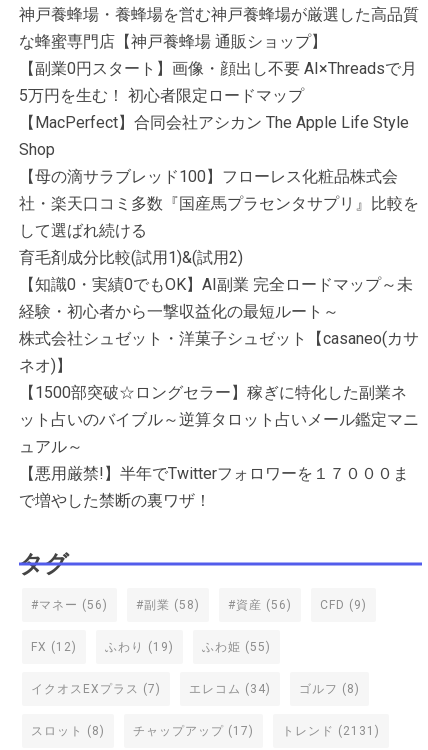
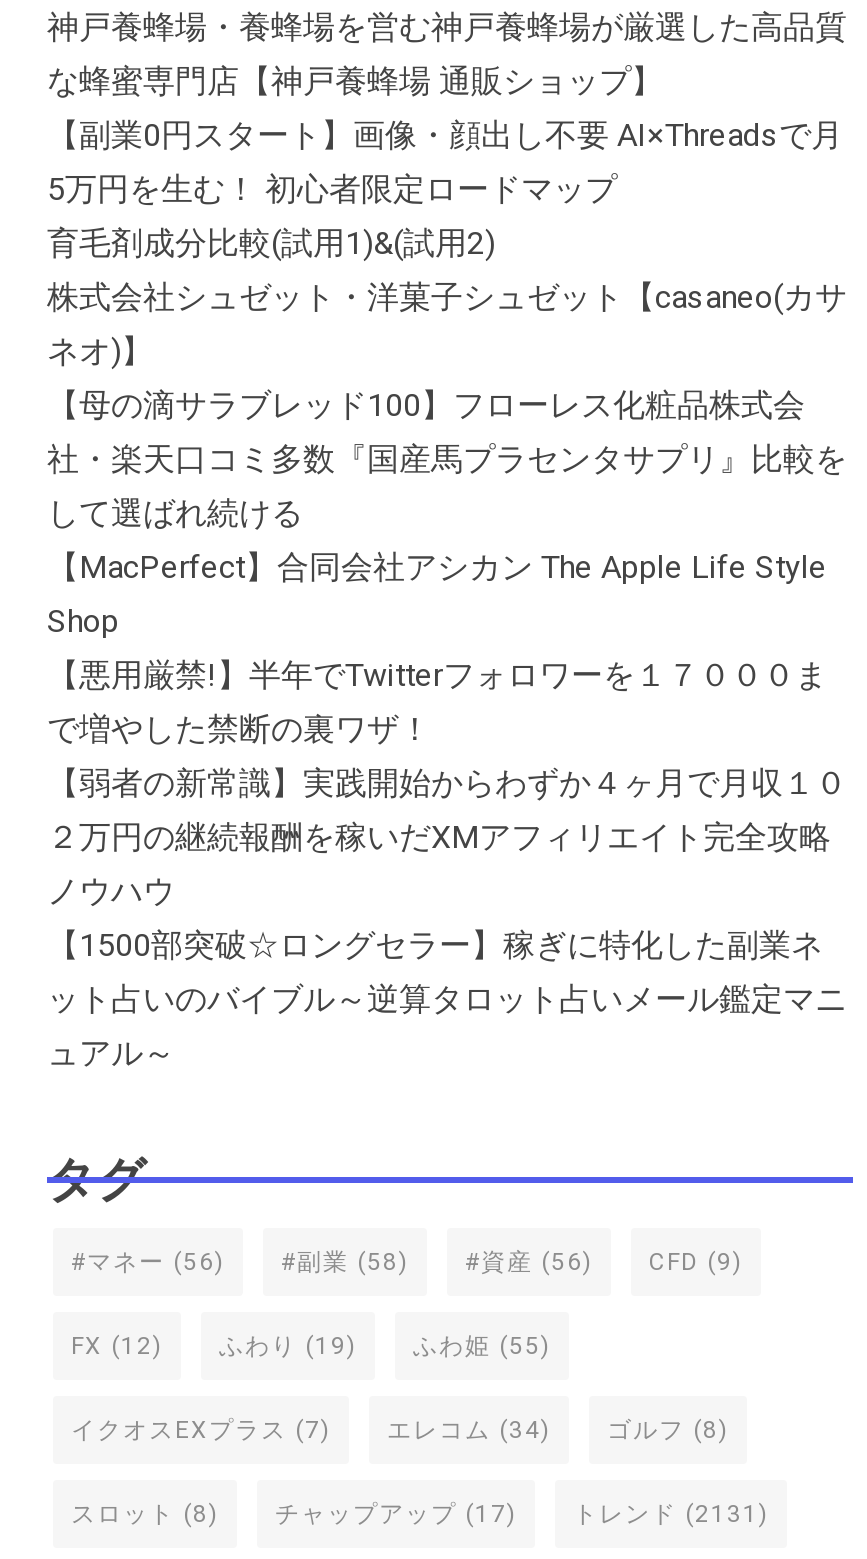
moved down: 【MacPerfect】合同会社アシカン The Apple Life Style | Shop

moved up: 育毛剤成分比較(試用1)&(試用2)

- 【知識0・実績0でもOK】AI副業 完全ロードマップ～未
- 経験・初心者から一撃収益化の最短ルート～
+ 【弱者の新常識】実践開始からわずか４ヶ月で月収１０
+ ２万円の継続報酬を稼いだXMアフィリエイト完全攻略
+ ノウハウ

moved up: 株式会社シュゼット・洋菓子シュゼット【casaneo(カサ | ネオ)】

moved down: ット占いのバイブル～逆算タロット占いメール鑑定マニ | ュアル～

moved up: 【悪用厳禁!】半年でTwitterフォロワーを１７０００ま | で増やした禁断の裏ワザ！
